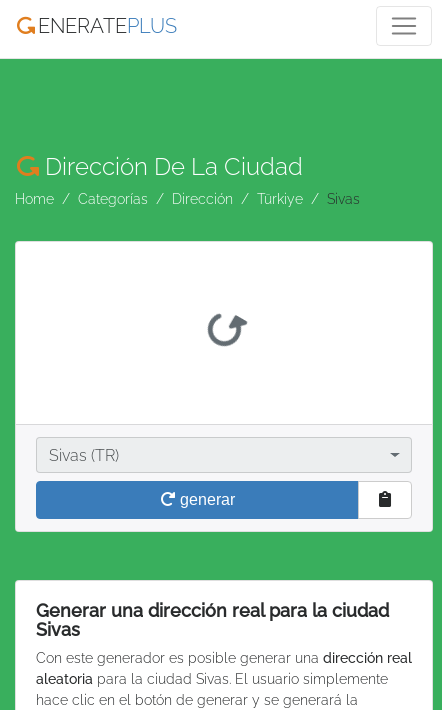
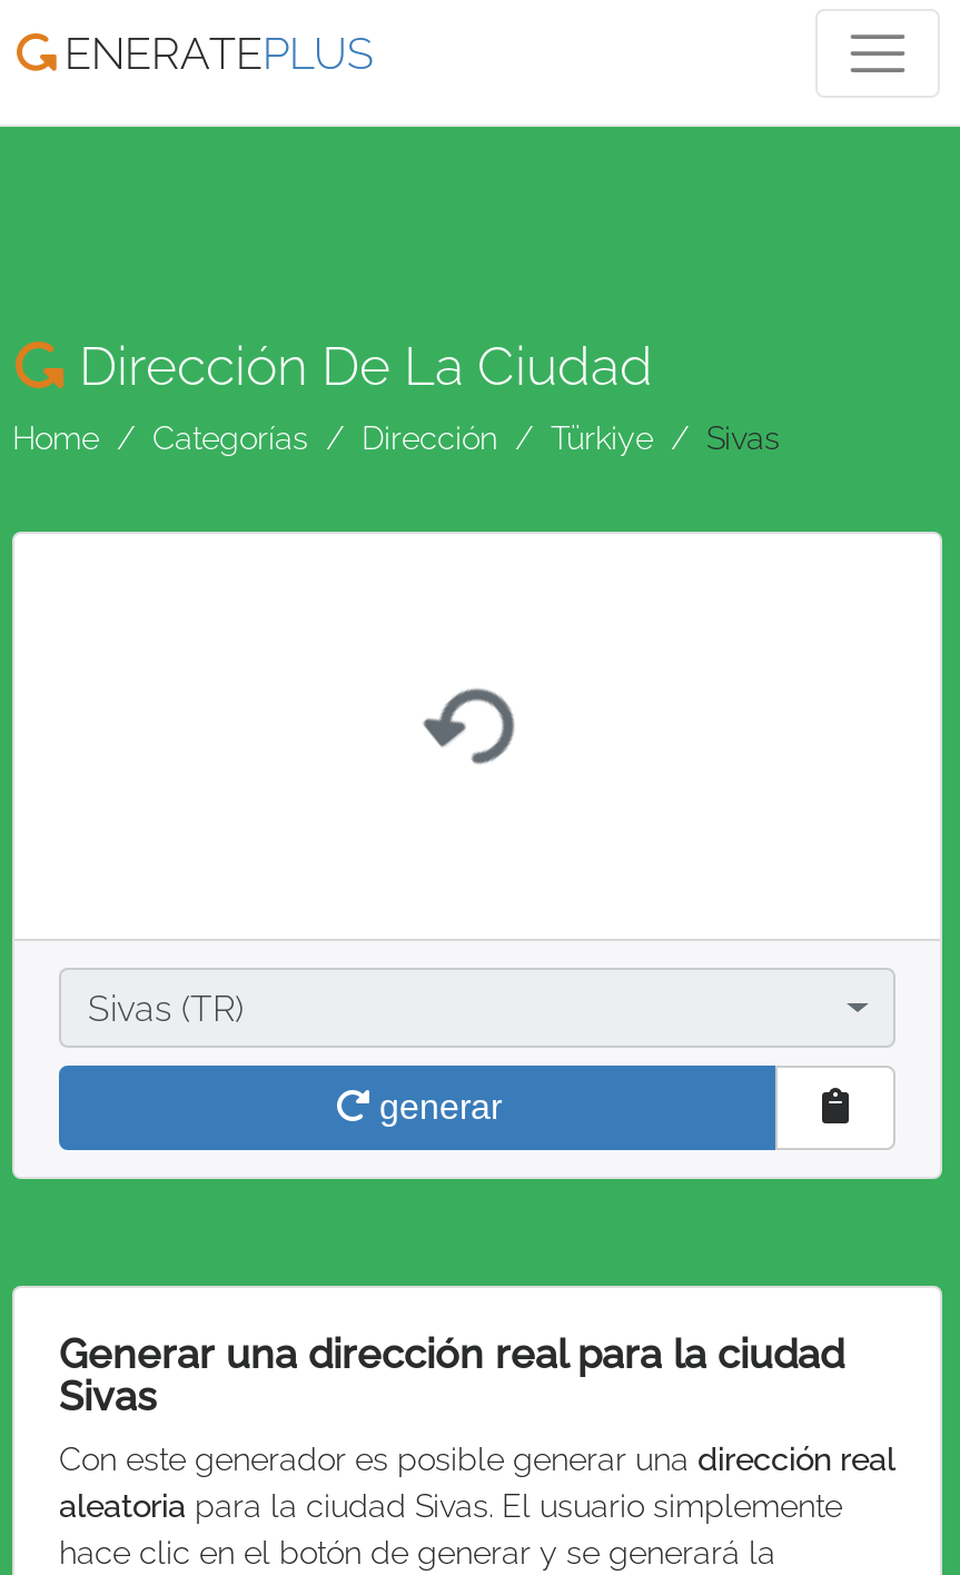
- [image]
+ [image]
